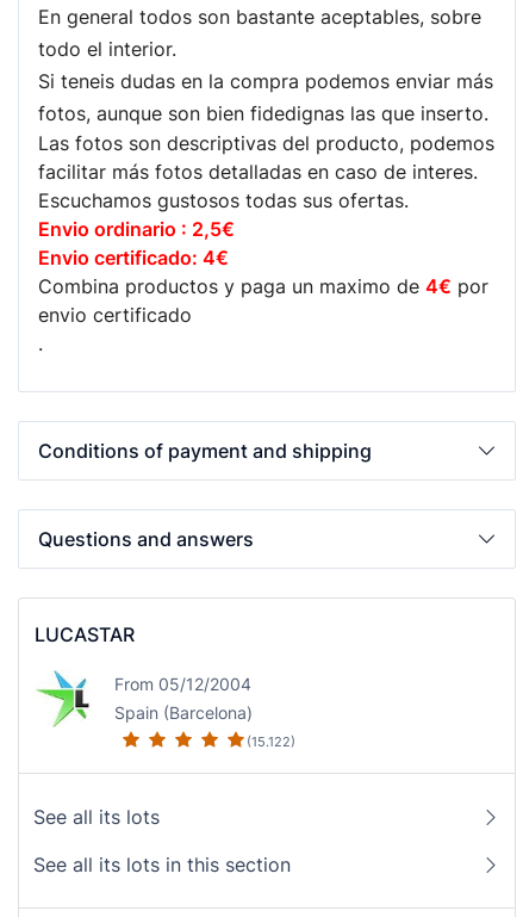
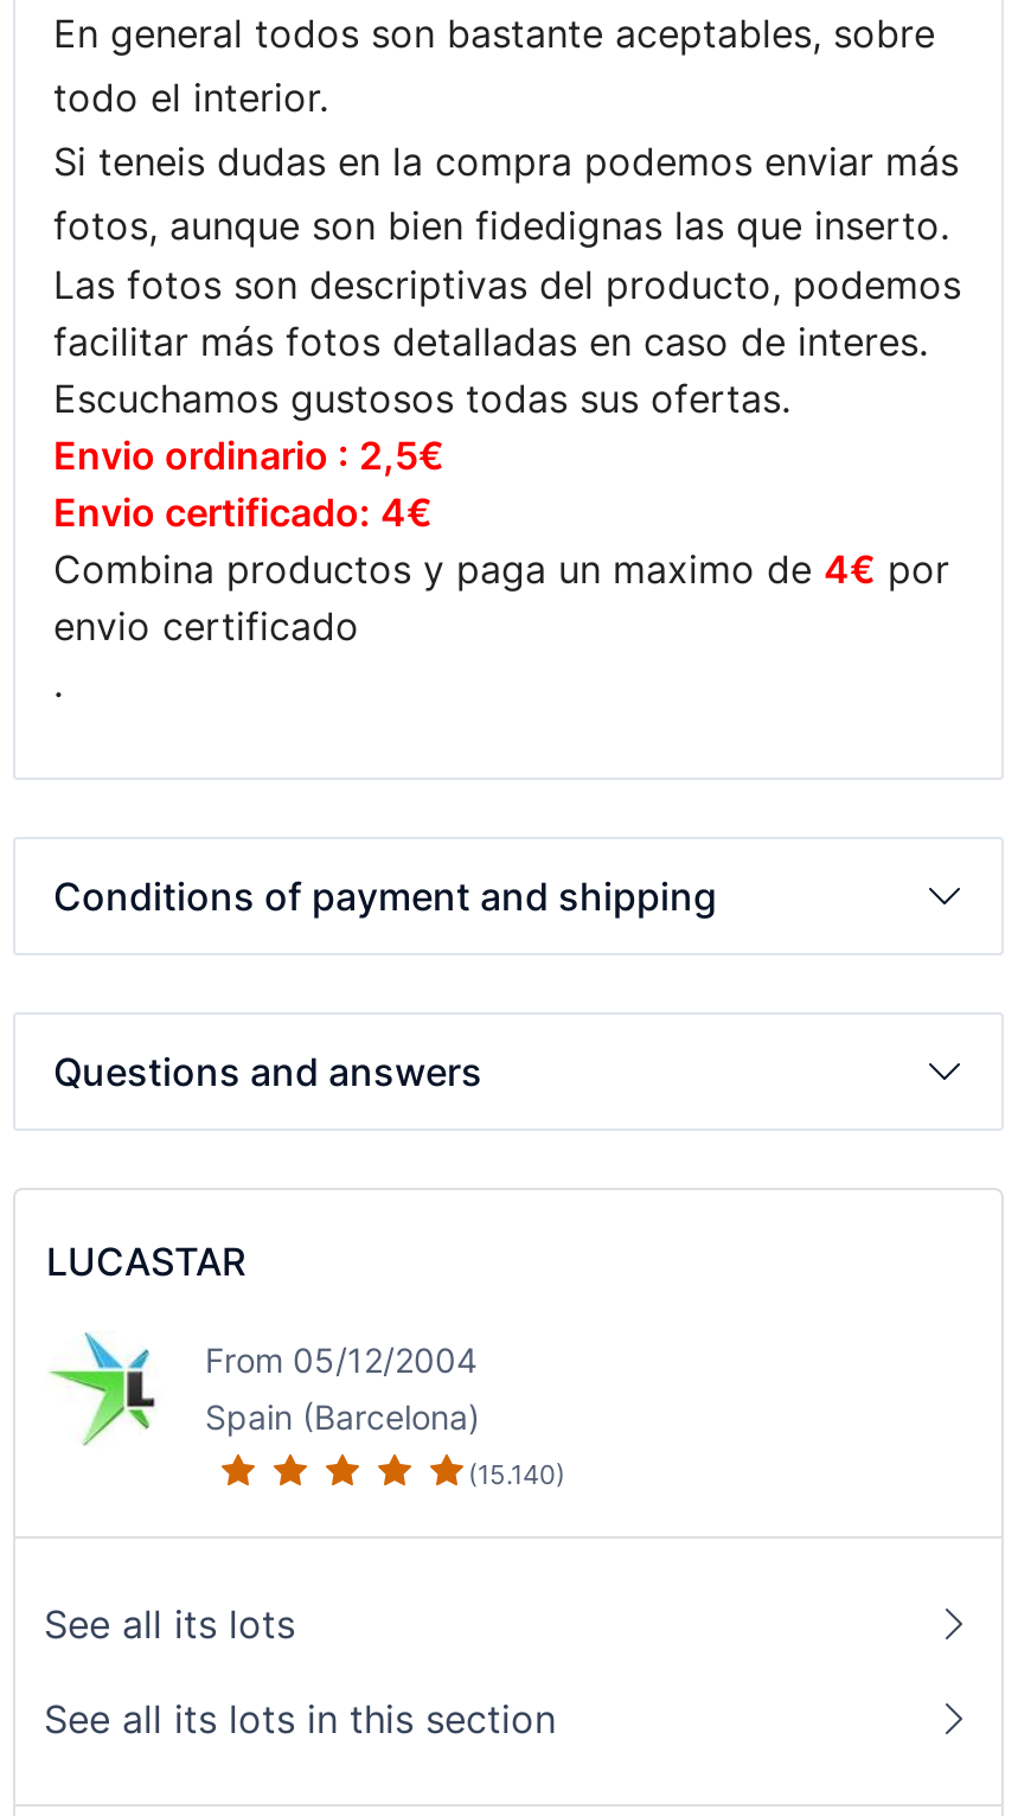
- (15.122)
+ (15.140)
